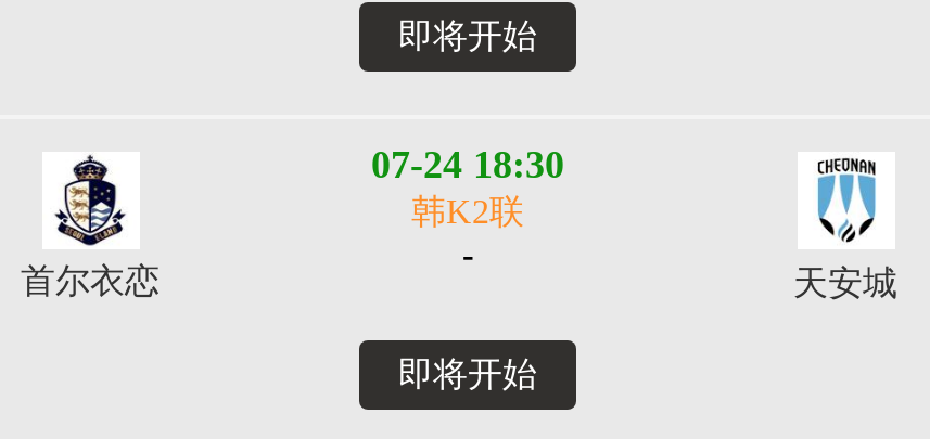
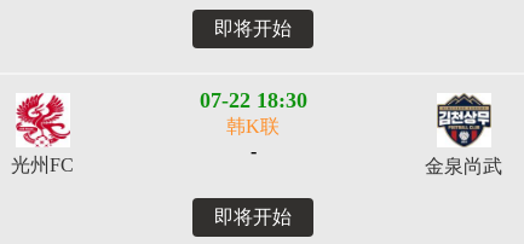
- [image]
- 首尔衣恋
+ [image]
+ 光州FC

- 07-24 18:30
- 韩K2联
+ 07-22 18:30
+ 韩K联

- [image]
- 天安城
+ [image]
+ 金泉尚武
